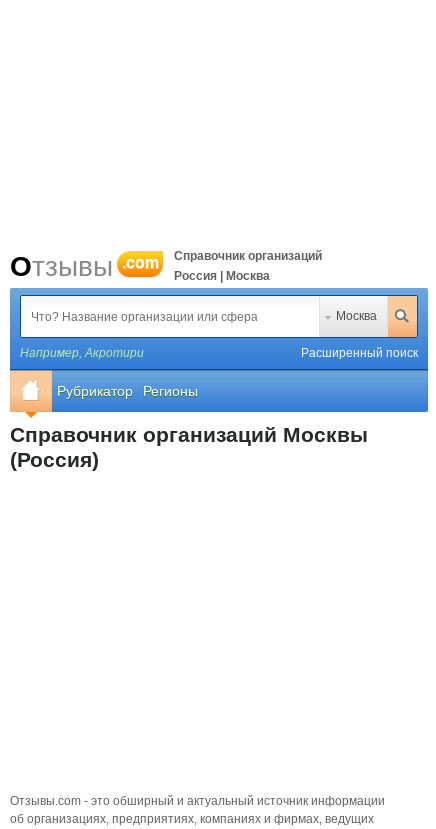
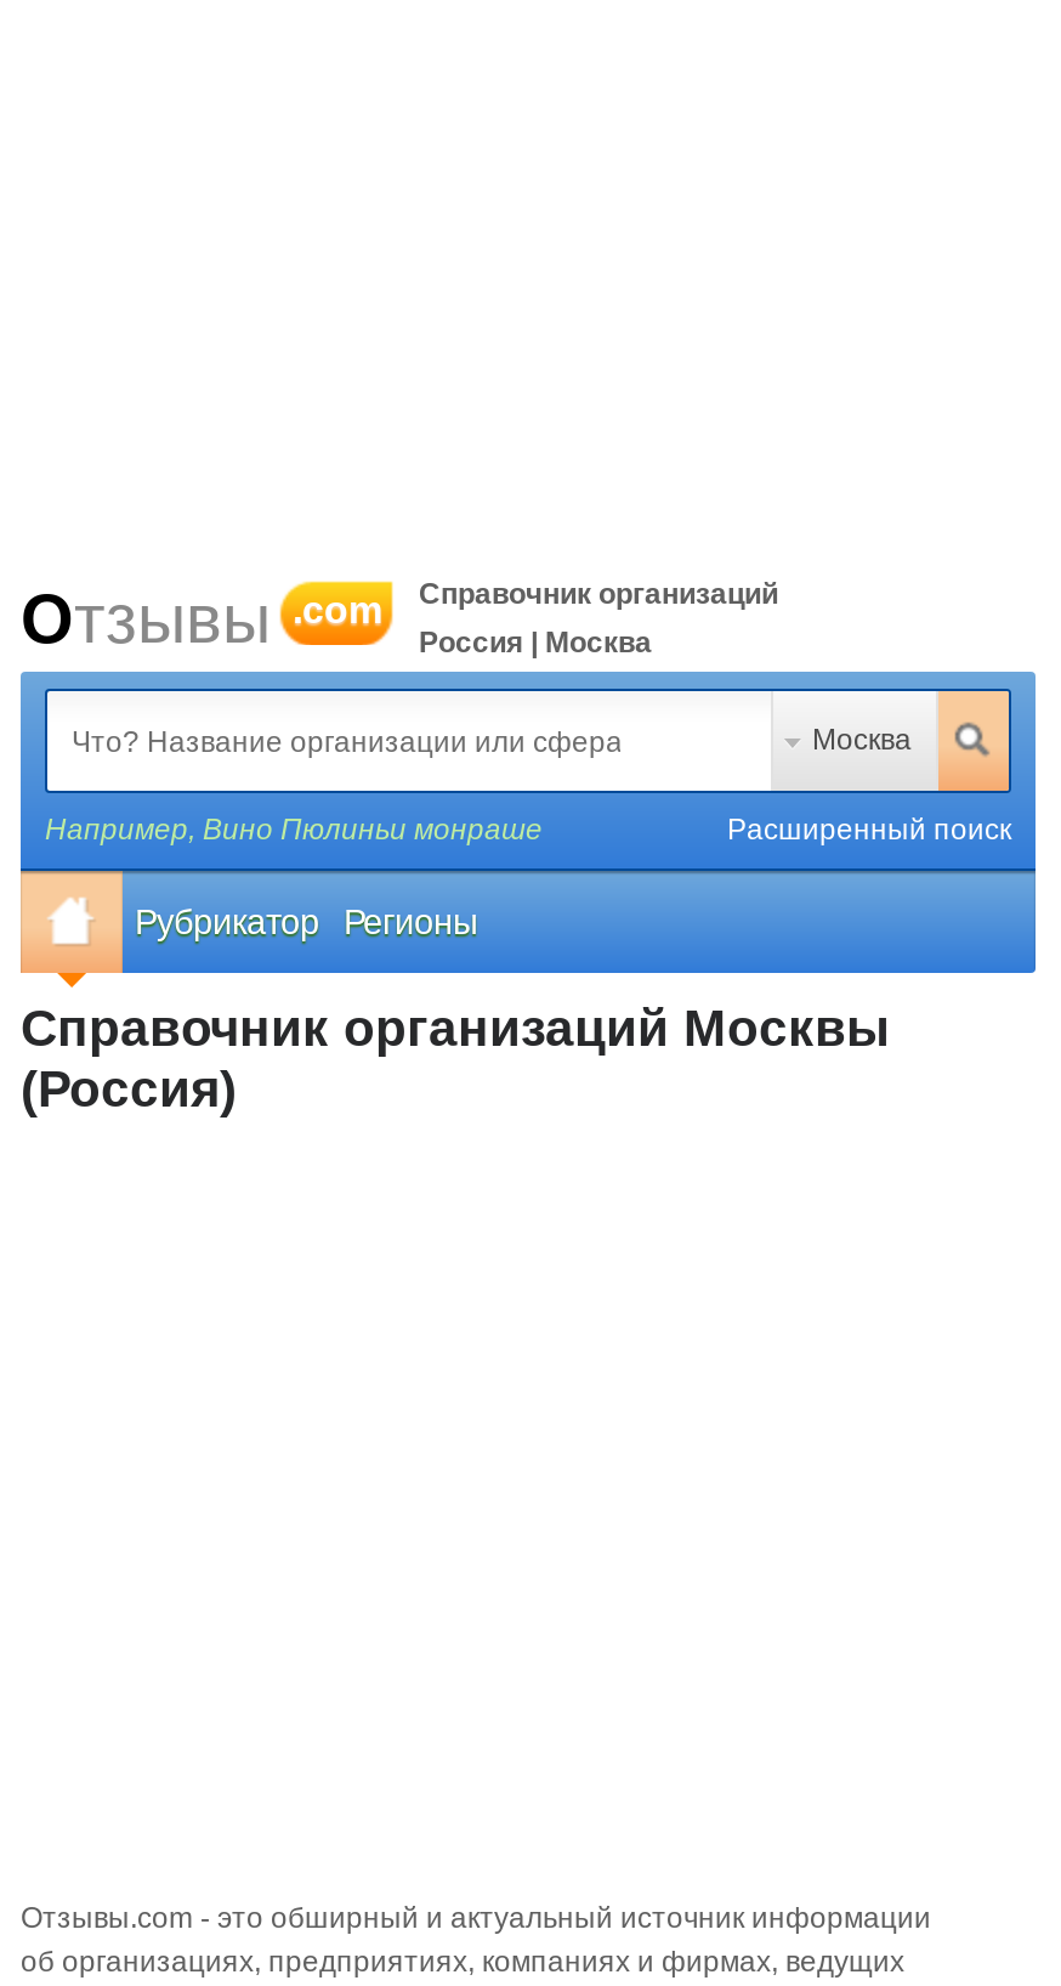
- Например, Акротири
+ Например, Вино Пюлиньи монраше
